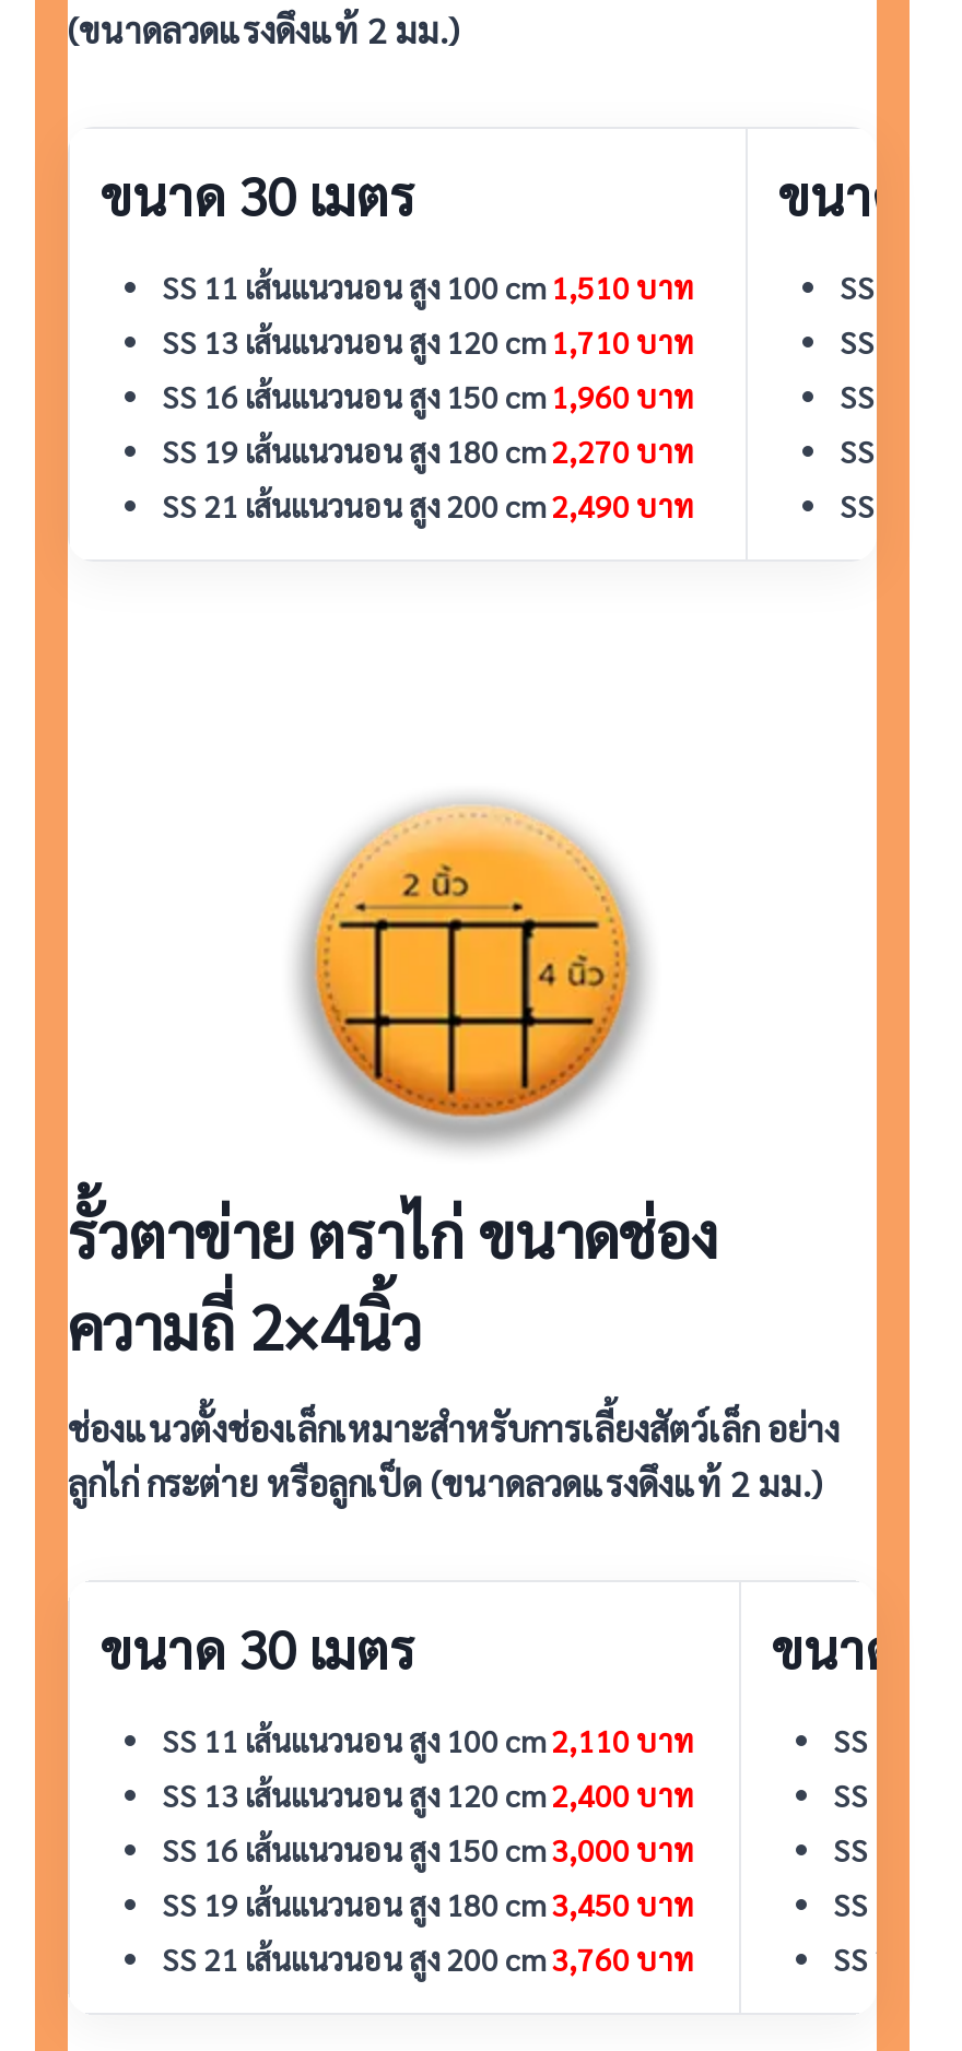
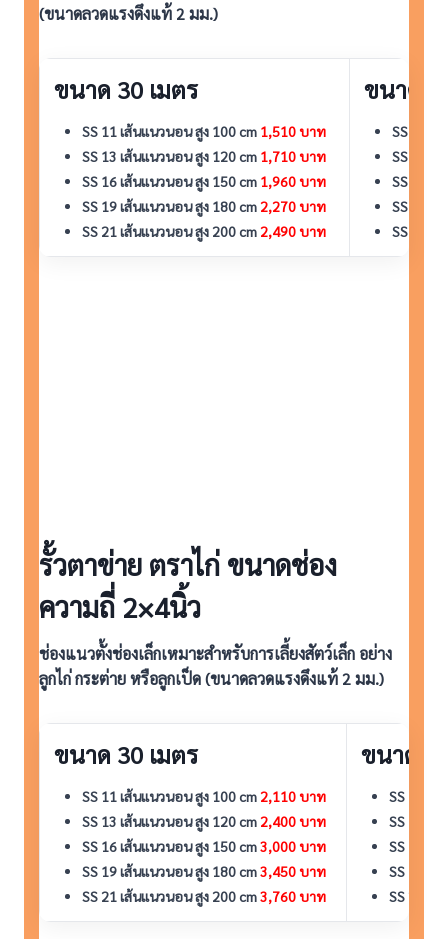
- [image]
